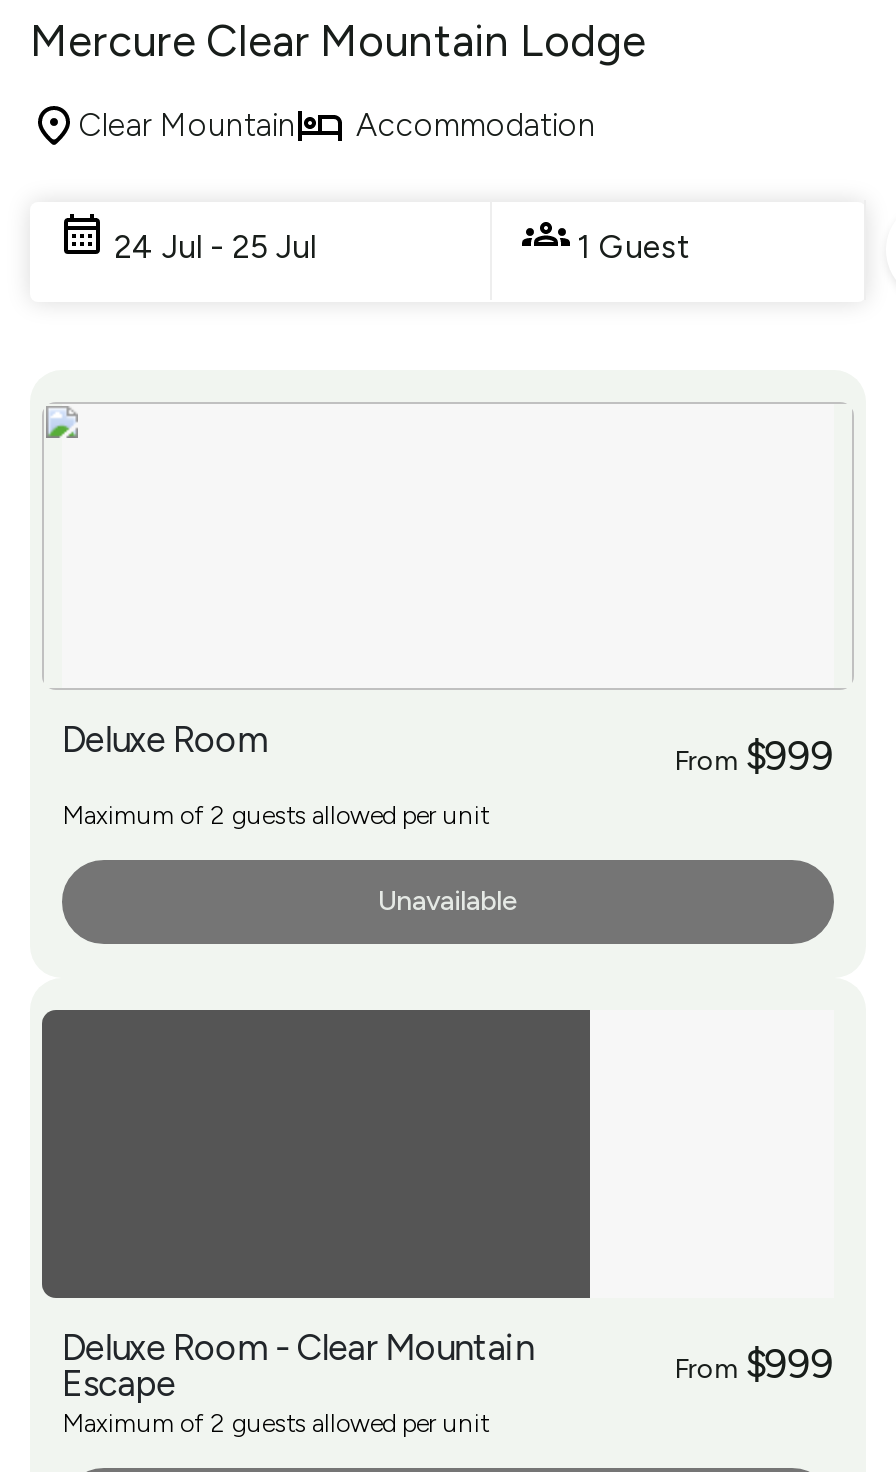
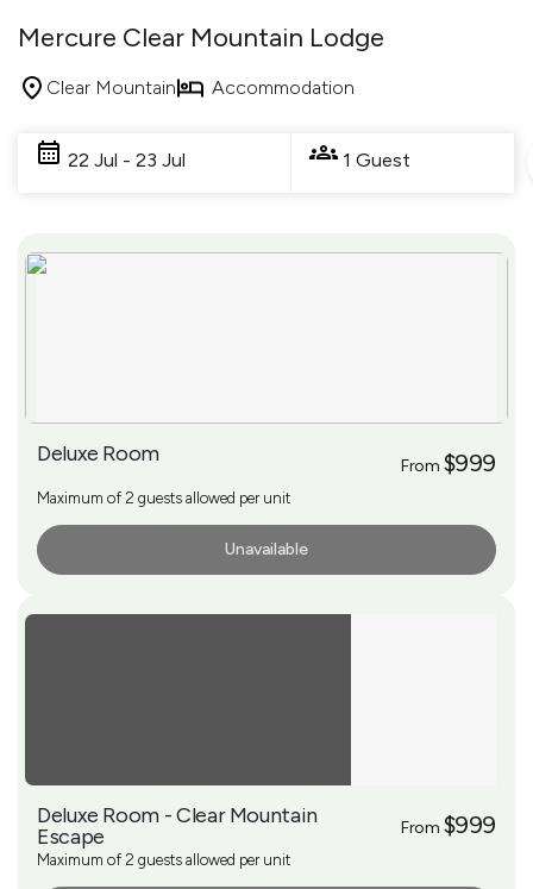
- 24 Jul - 25 Jul
+ 22 Jul - 23 Jul
